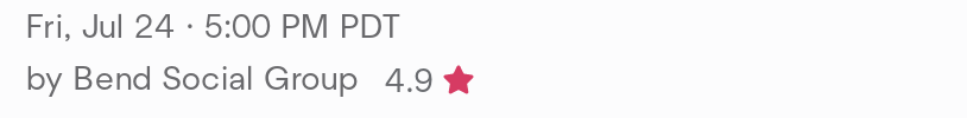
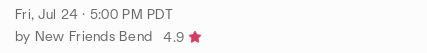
- by Bend Social Group
+ by New Friends Bend
